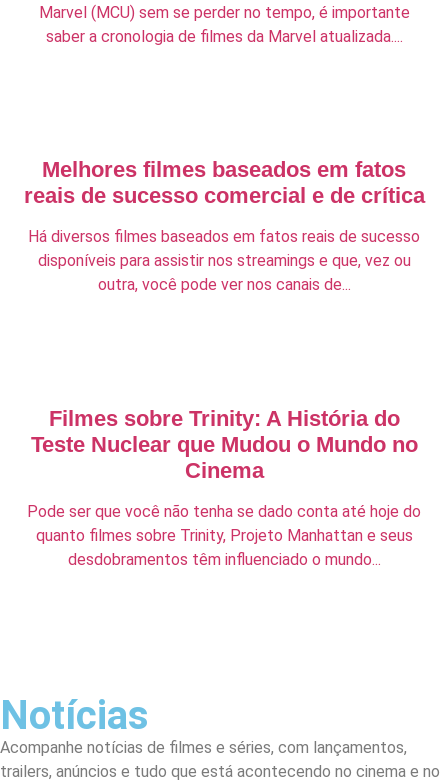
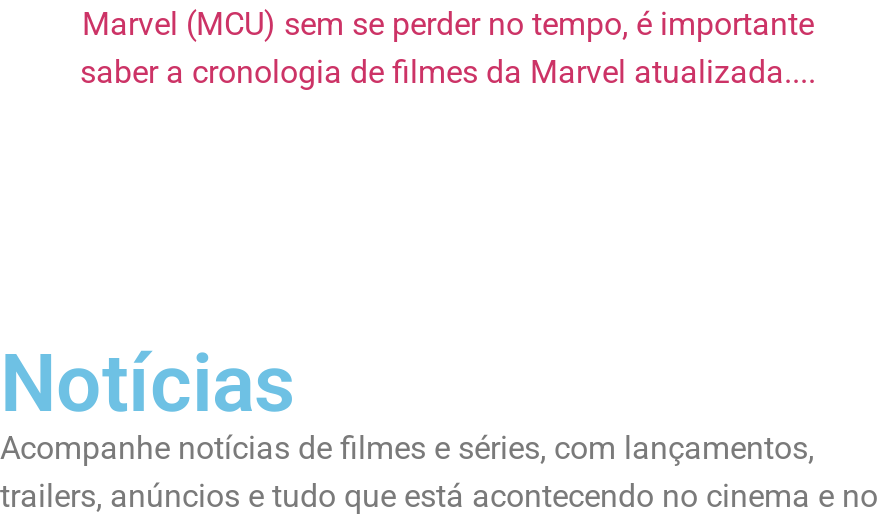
- Melhores filmes baseados em fatos
- reais de sucesso comercial e de crítica
- Há diversos filmes baseados em fatos reais de sucesso
- disponíveis para assistir nos streamings e que, vez ou
- outra, você pode ver nos canais de...

- Filmes sobre Trinity: A História do
- Teste Nuclear que Mudou o Mundo no
- Cinema
- Pode ser que você não tenha se dado conta até hoje do
- quanto filmes sobre Trinity, Projeto Manhattan e seus
- desdobramentos têm influenciado o mundo...
